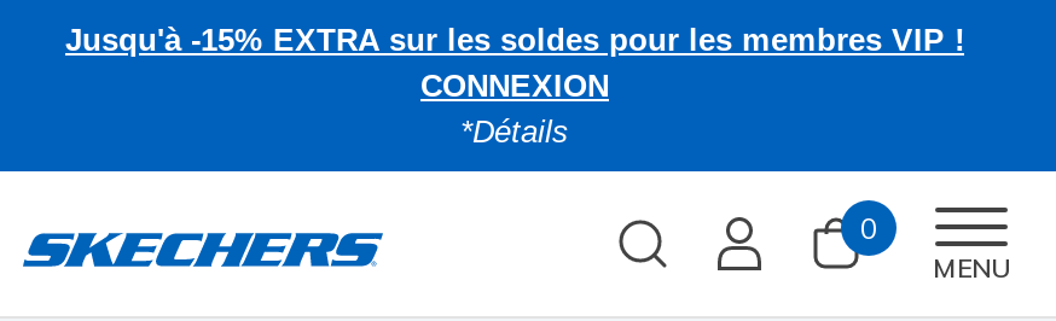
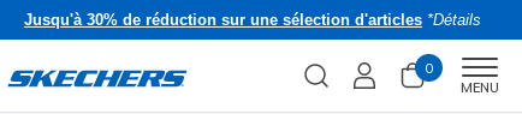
- Jusqu'à -15% EXTRA sur les soldes pour les membres VIP !
- CONNEXION
- *Détails
+ Jusqu'à 30% de réduction sur une sélection d'articles *Détails
